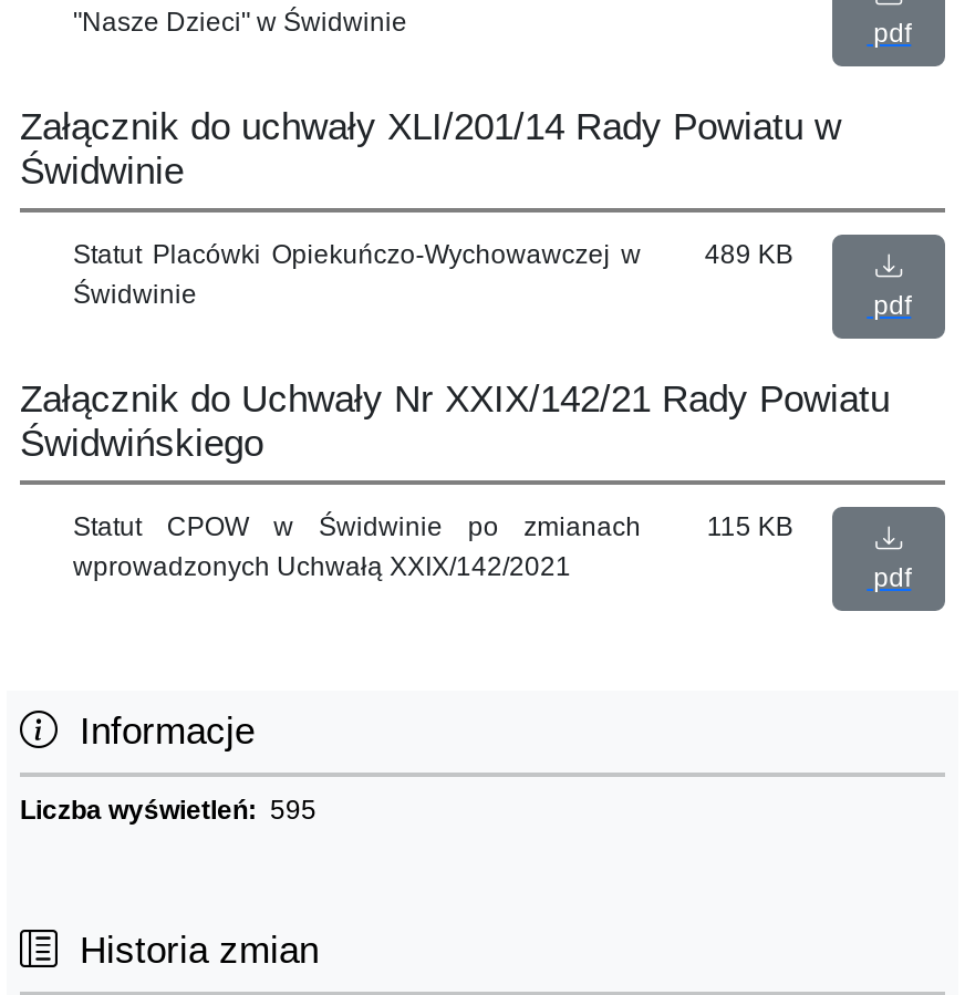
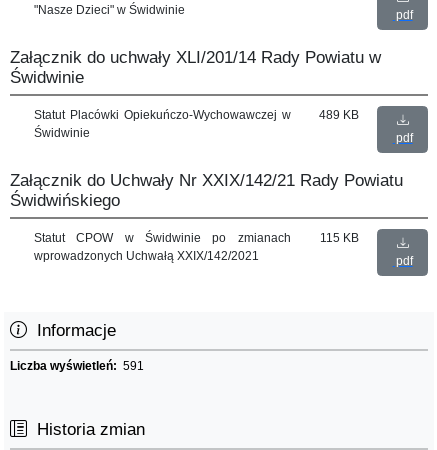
- Liczba wyświetleń: 595
+ Liczba wyświetleń: 591
